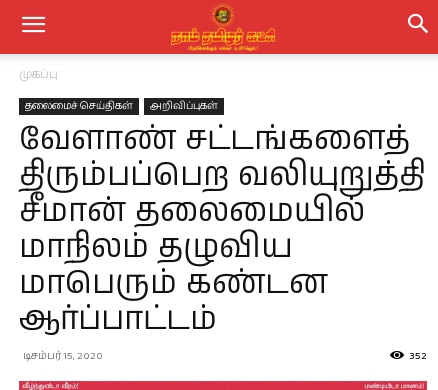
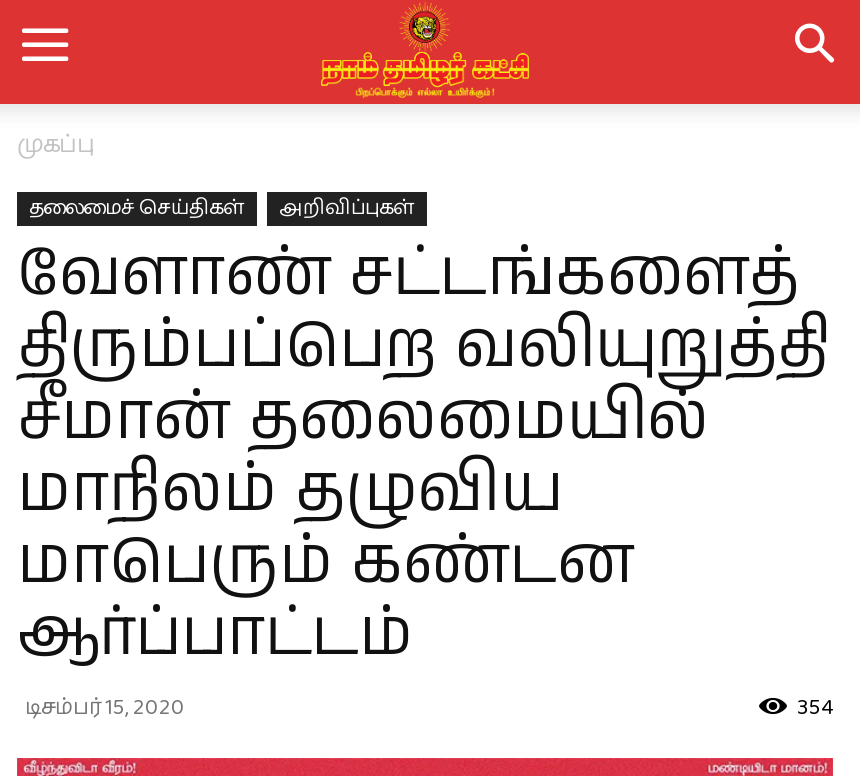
- 352
+ 354
